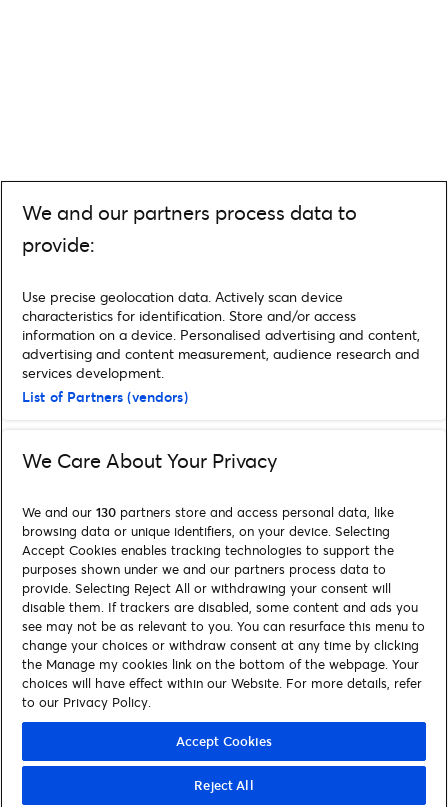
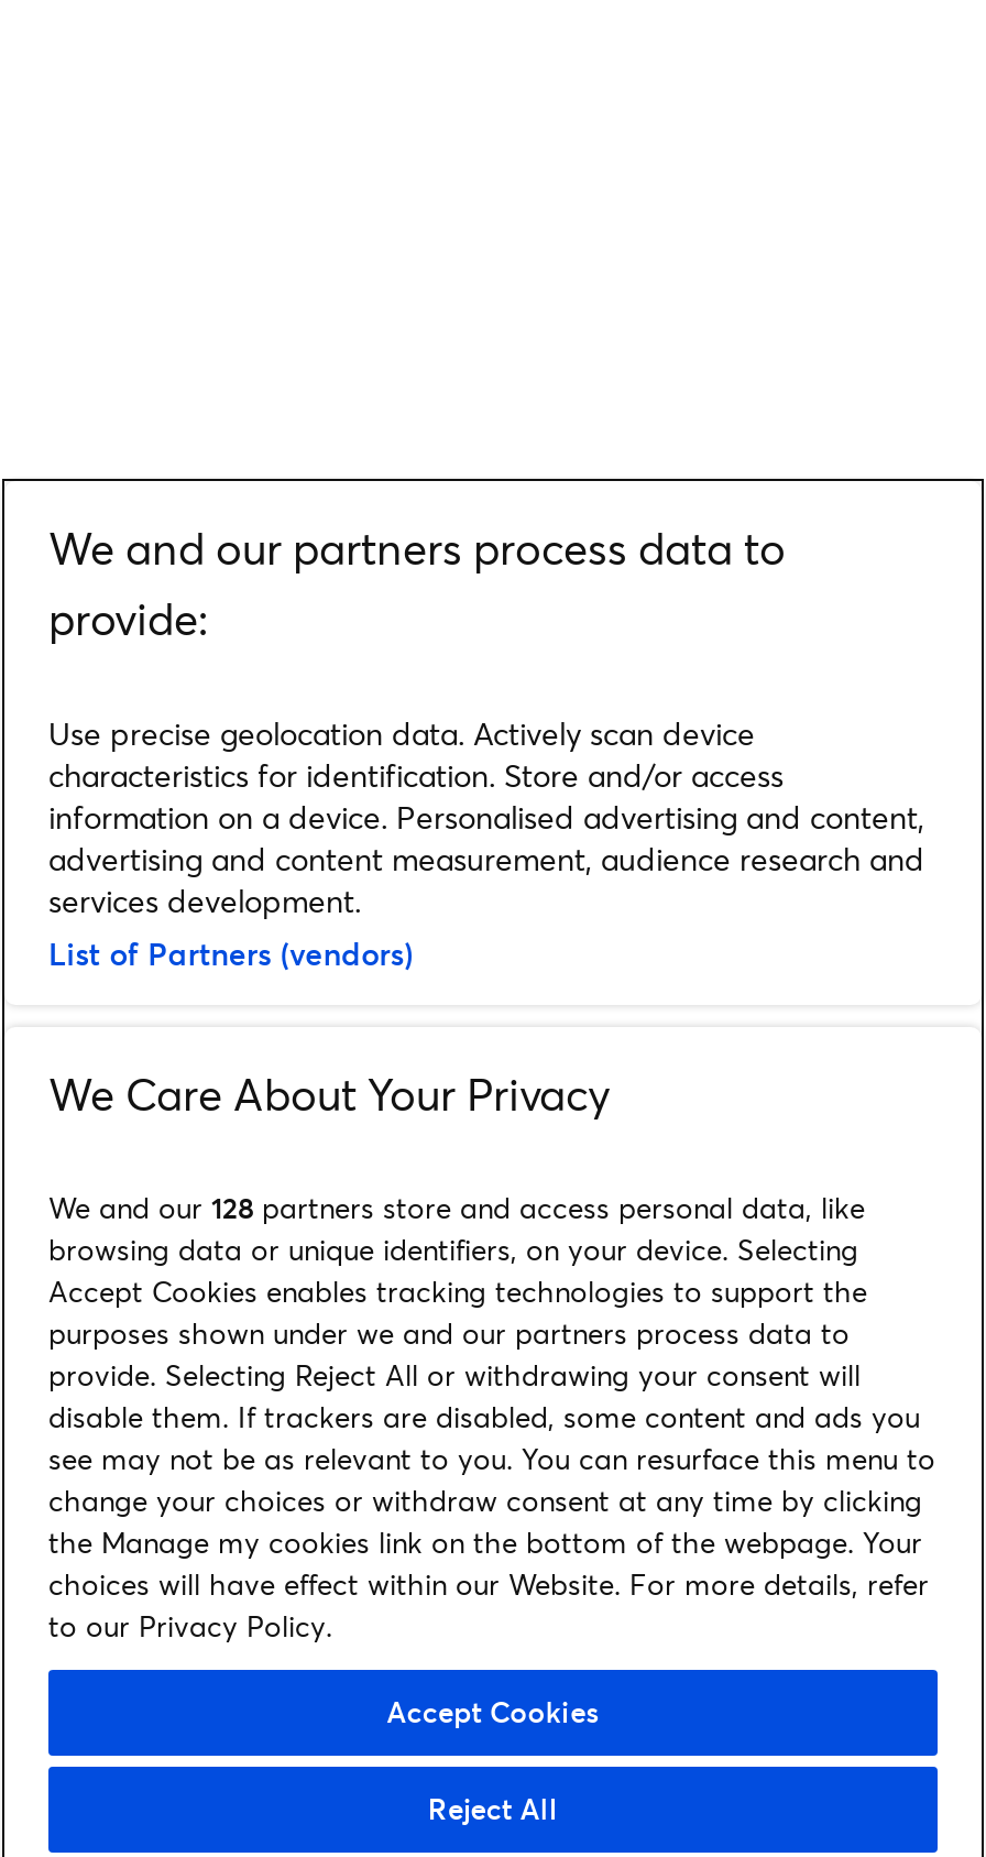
- We and our 130 partners store and access personal data, like
+ We and our 128 partners store and access personal data, like
